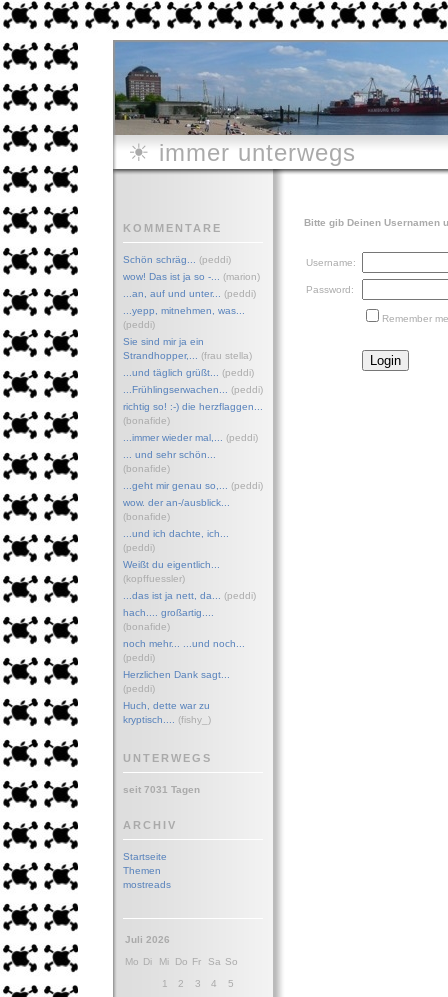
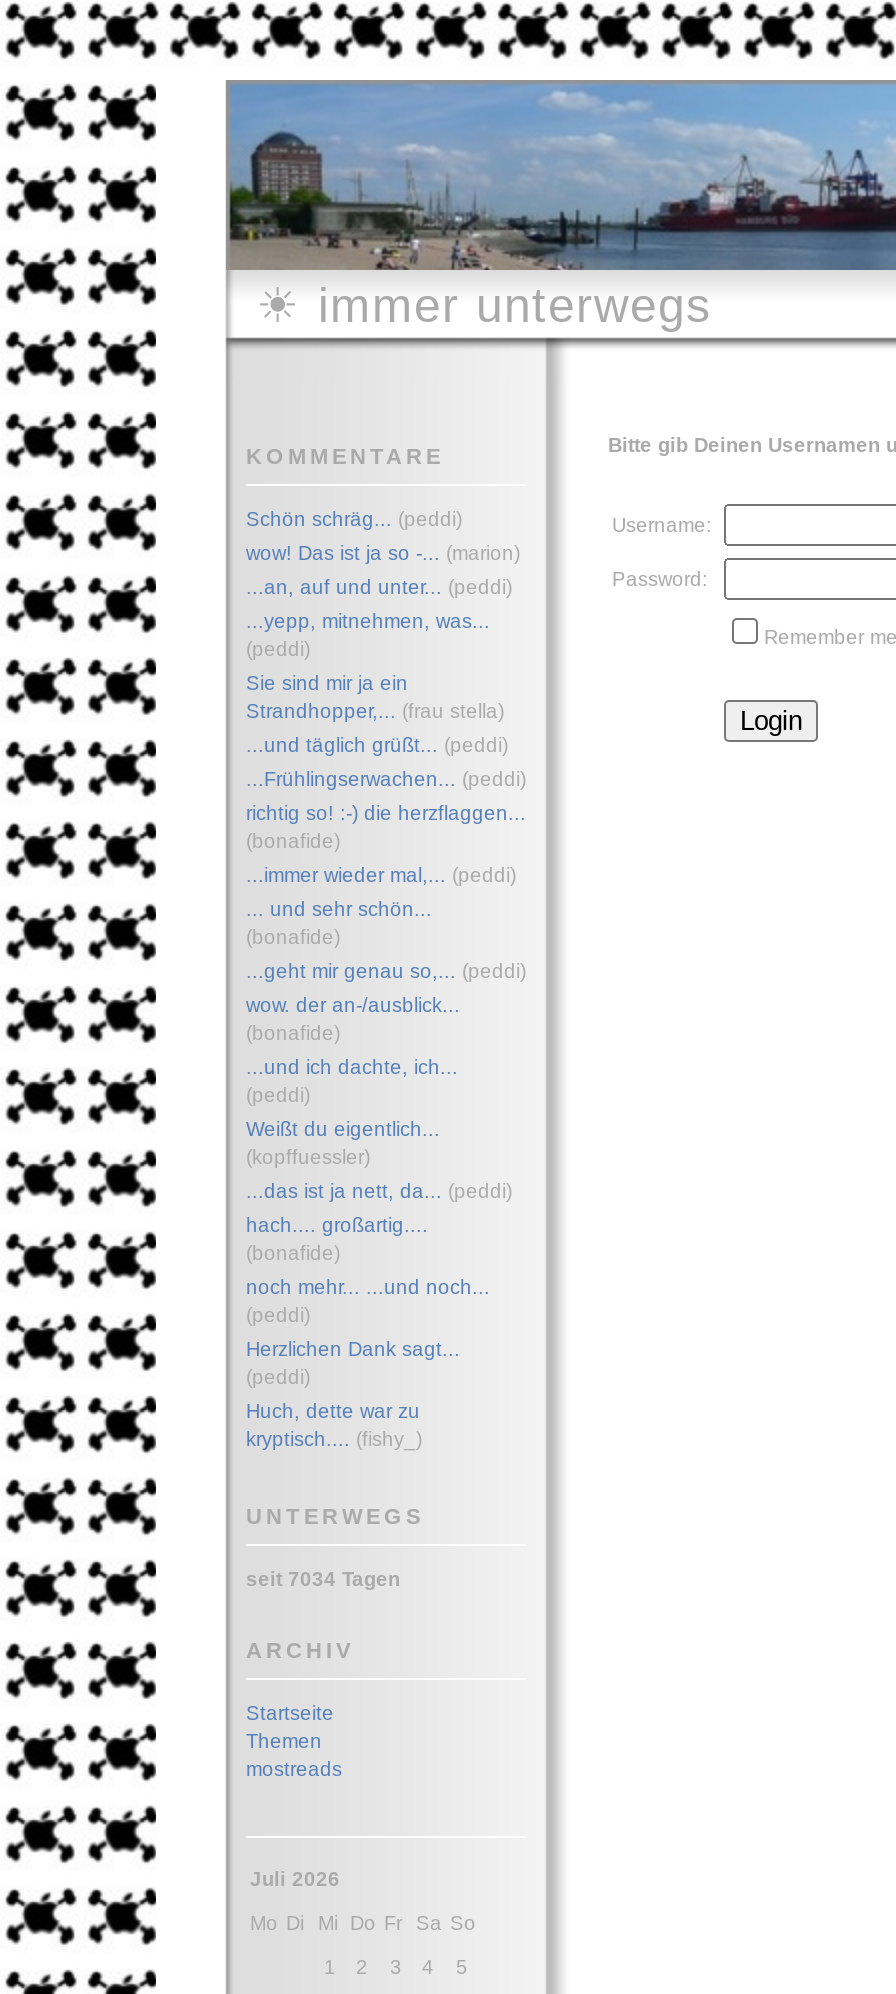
- seit 7031 Tagen
+ seit 7034 Tagen
